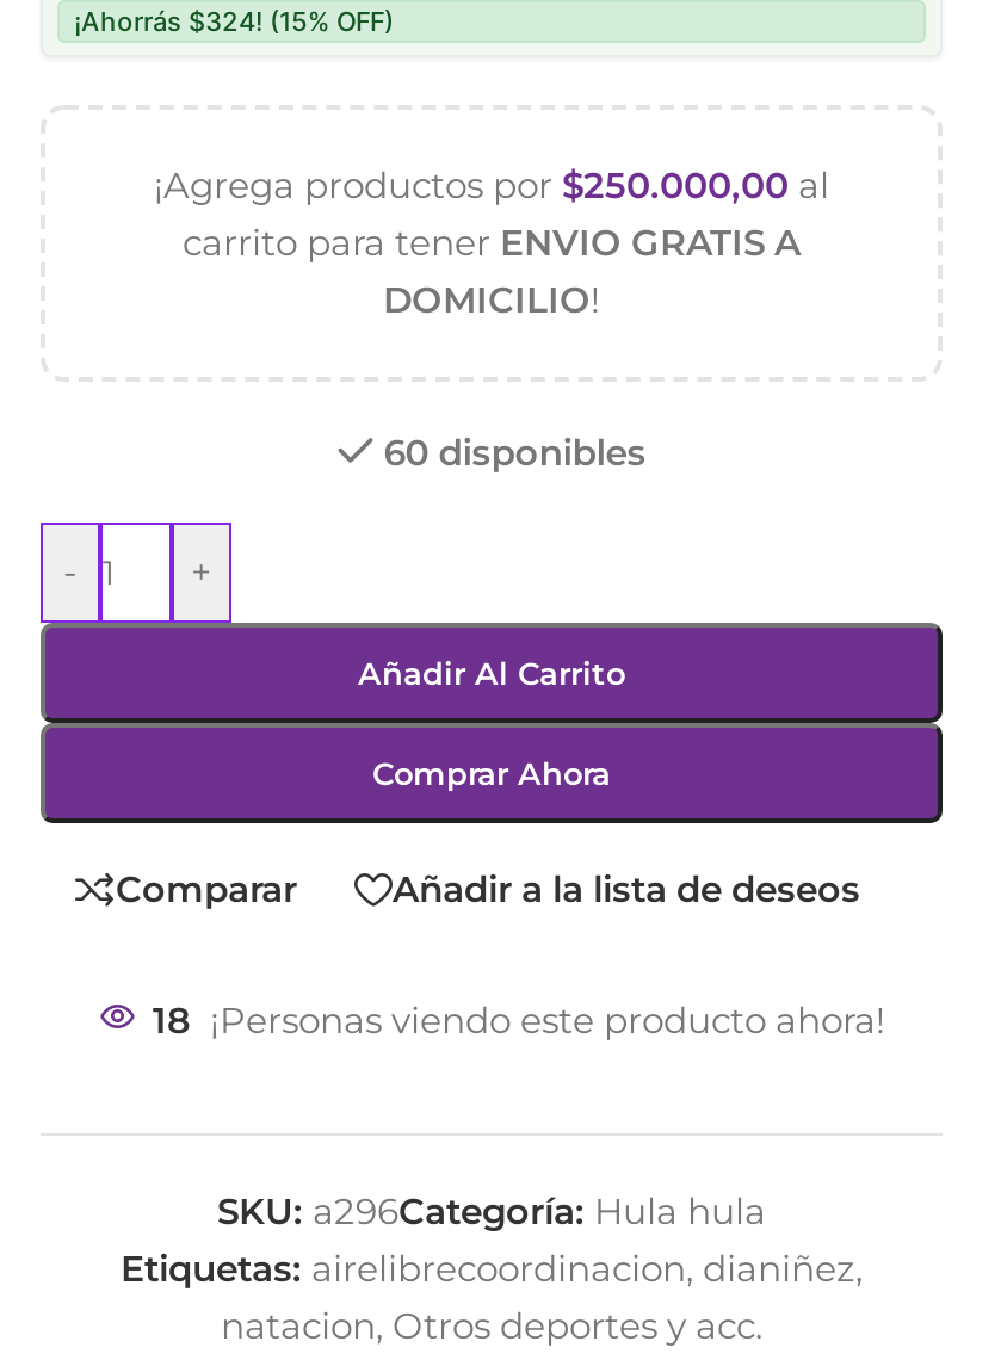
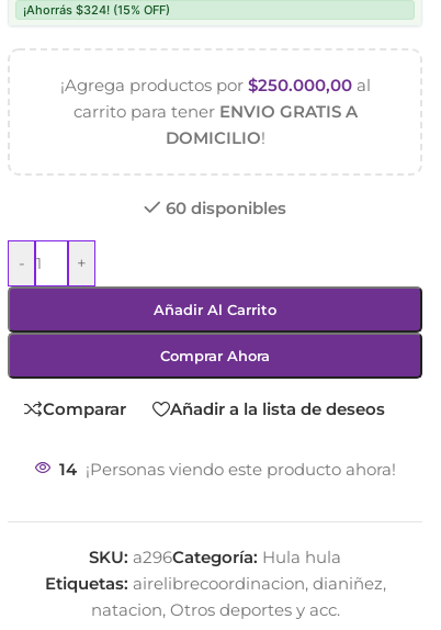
- 18 ¡Personas viendo este producto ahora!
+ 14 ¡Personas viendo este producto ahora!
